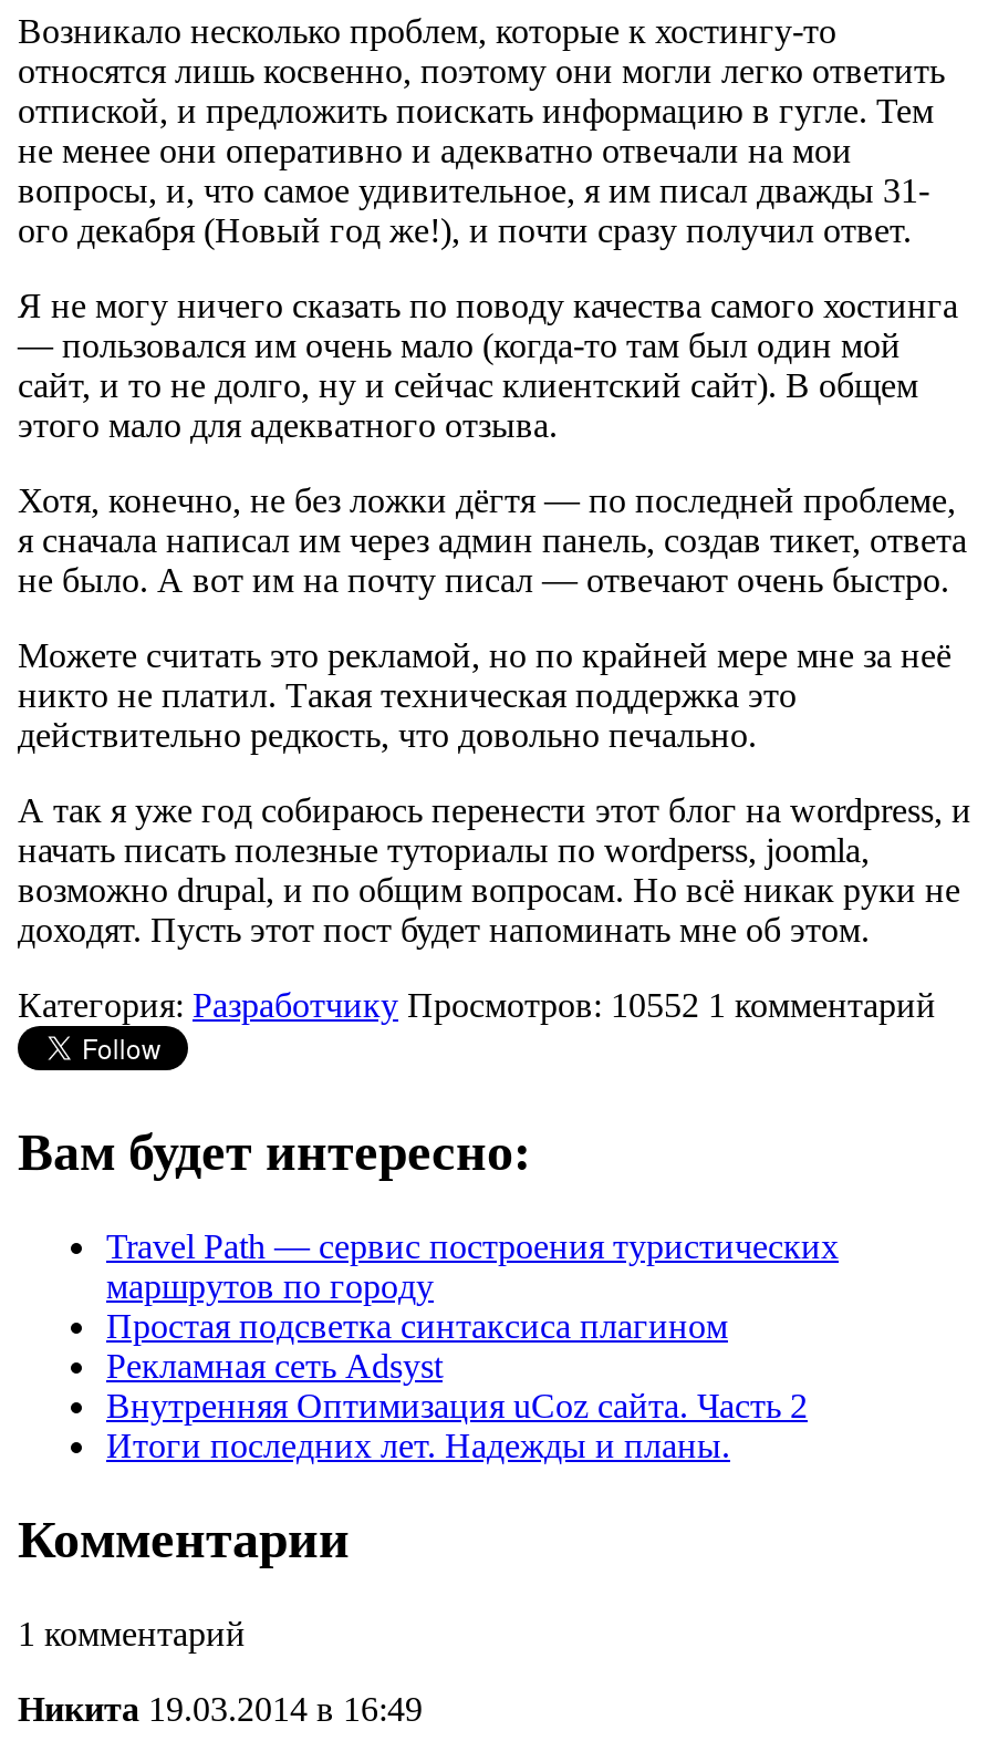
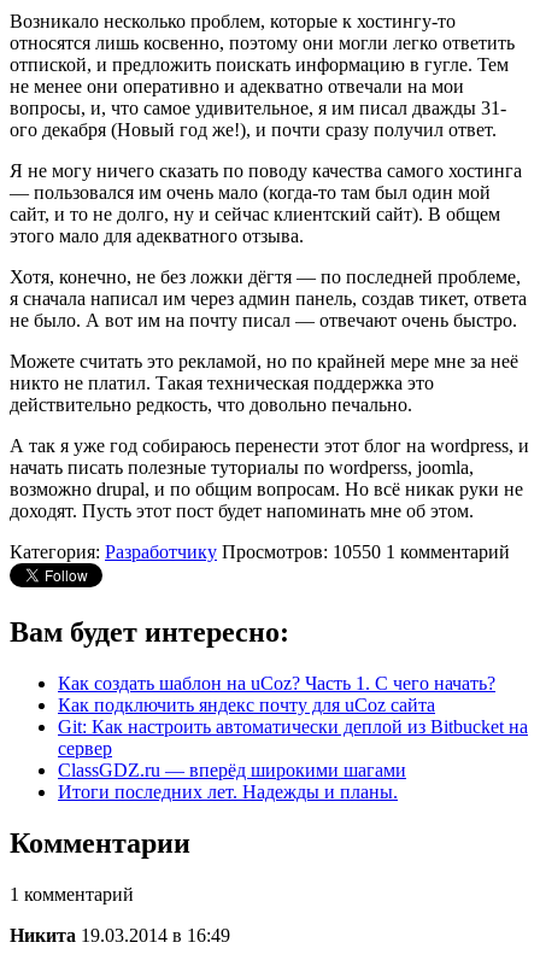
- Категория: Разработчику Просмотров: 10552 1 комментарий
+ Категория: Разработчику Просмотров: 10550 1 комментарий

- Travel Path — сервис построения туристических
- маршрутов по городу
- Простая подсветка синтаксиса плагином
- Рекламная сеть Adsyst
- Внутренняя Оптимизация uCoz сайта. Часть 2
+ Как создать шаблон на uCoz? Часть 1. С чего начать?
+ Как подключить яндекс почту для uCoz сайта
+ Git: Как настроить автоматически деплой из Bitbucket на
+ сервер
+ ClassGDZ.ru — вперёд широкими шагами
